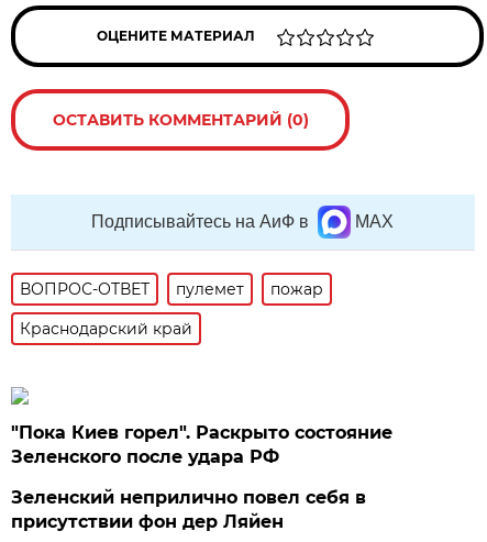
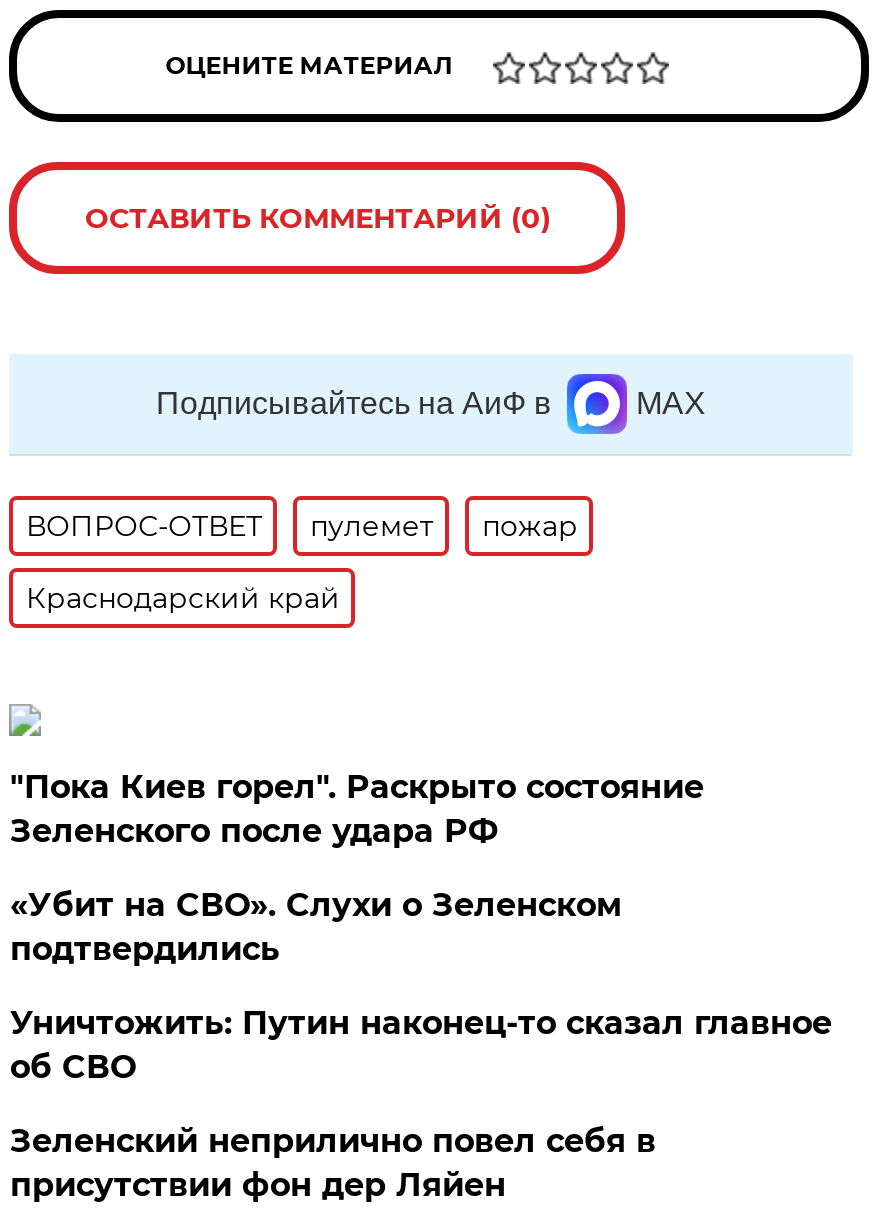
+ «Убит на СВО». Слухи о Зеленском
+ подтвердились
+ Уничтожить: Путин наконец-то сказал главное
+ об СВО
